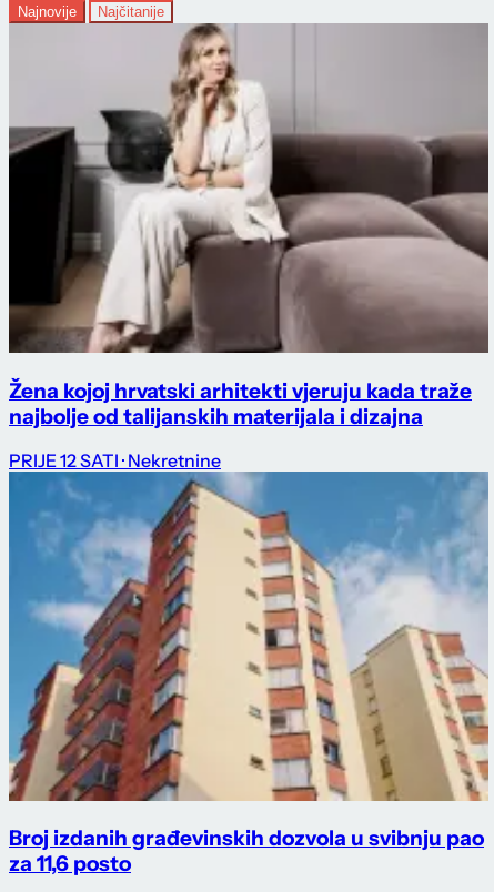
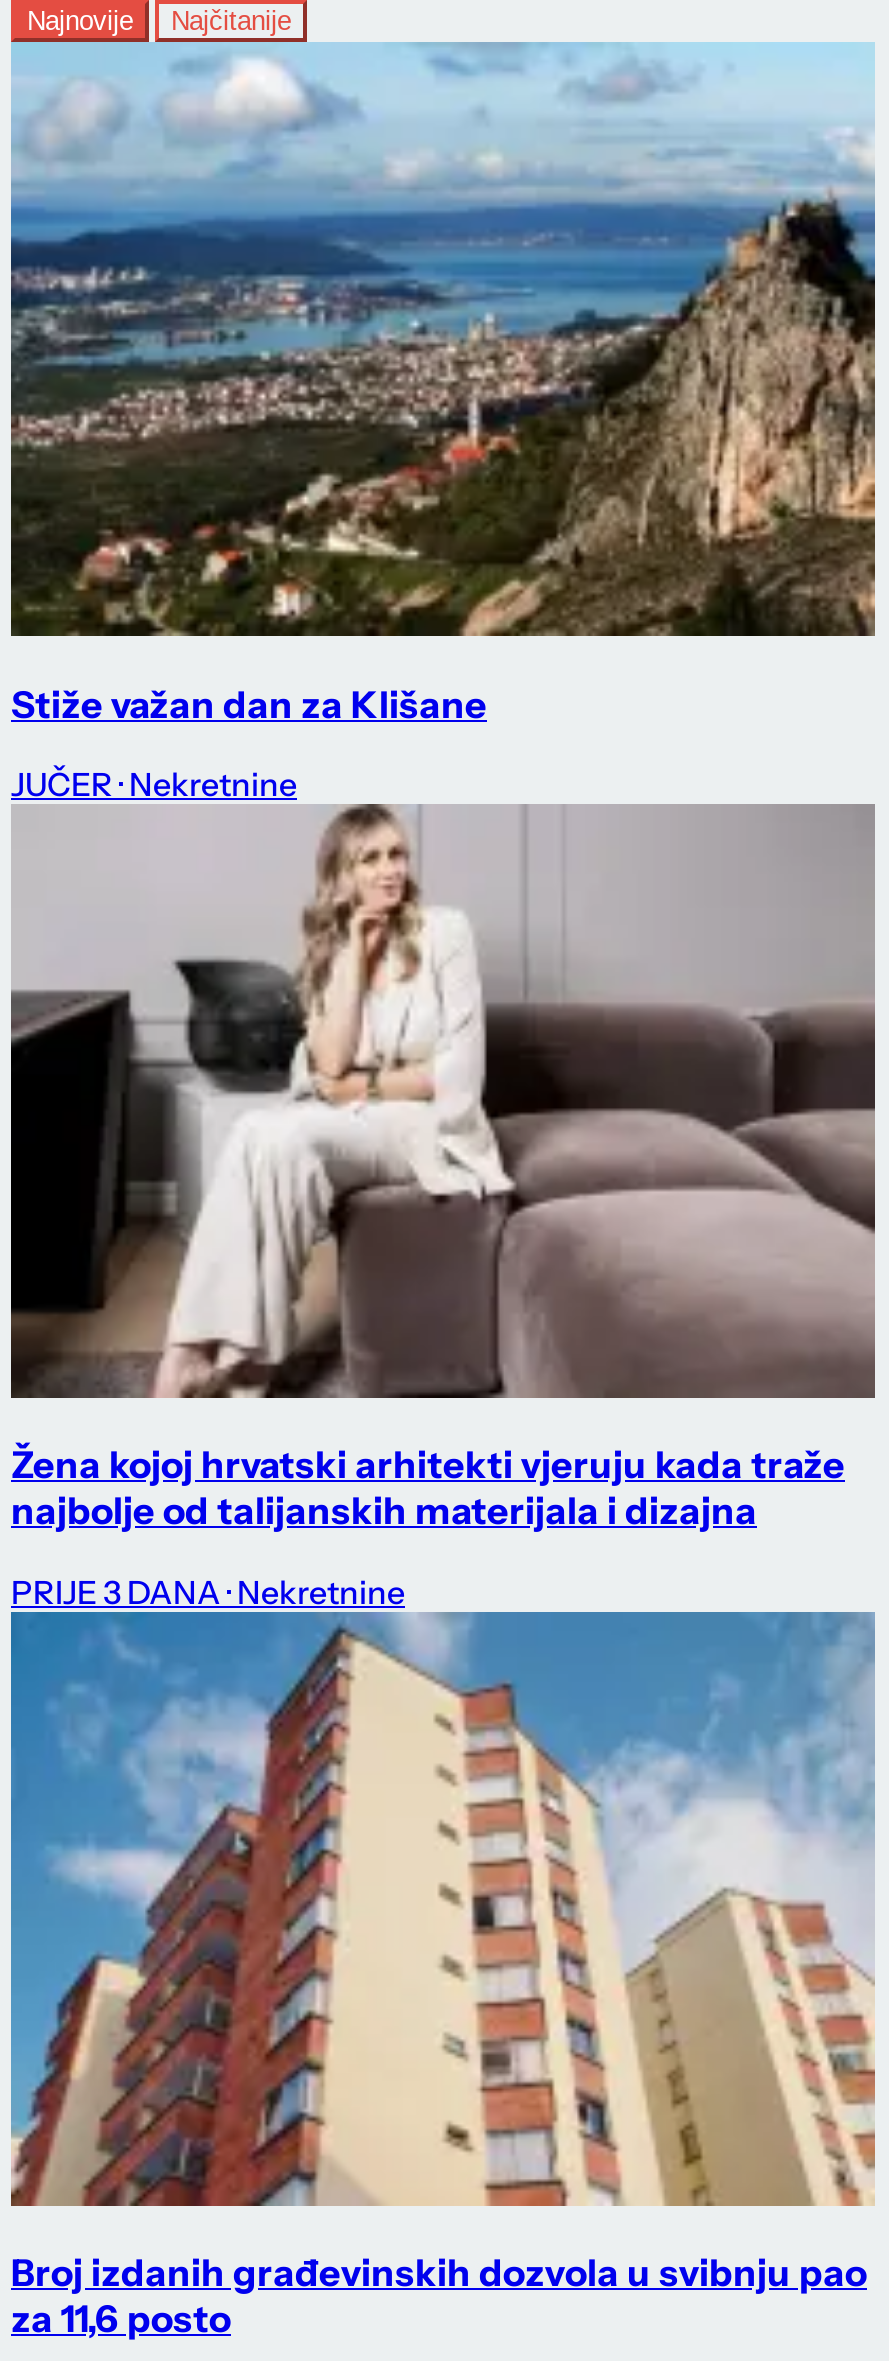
+ [image]
+ Stiže važan dan za Klišane
+ JUČER · Nekretnine

- PRIJE 12 SATI · Nekretnine
+ PRIJE 3 DANA · Nekretnine
